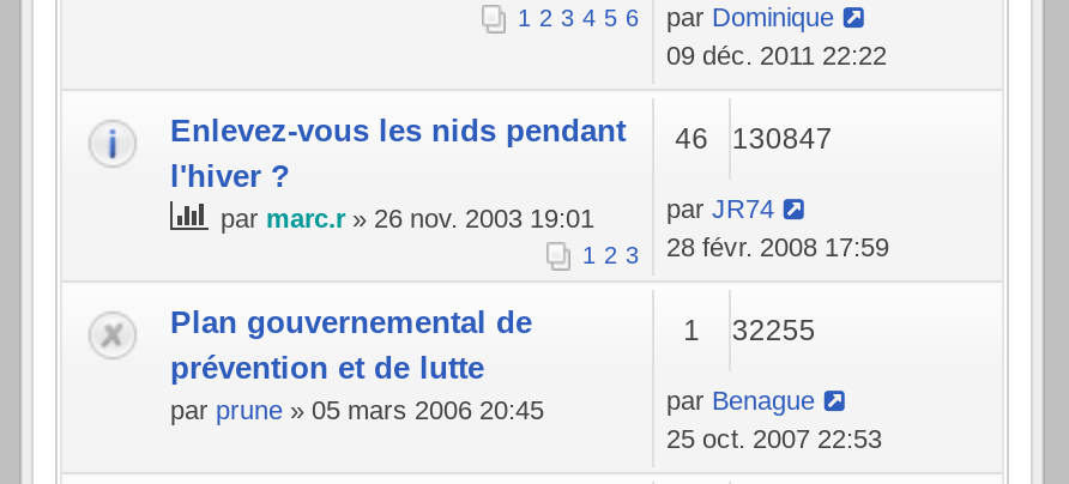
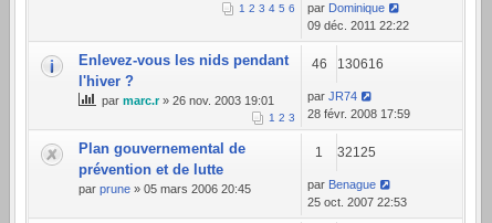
- Enlevez-vous les nids pendant 46 130847
+ Enlevez-vous les nids pendant 46 130616

- 1 32255
+ 1 32125
